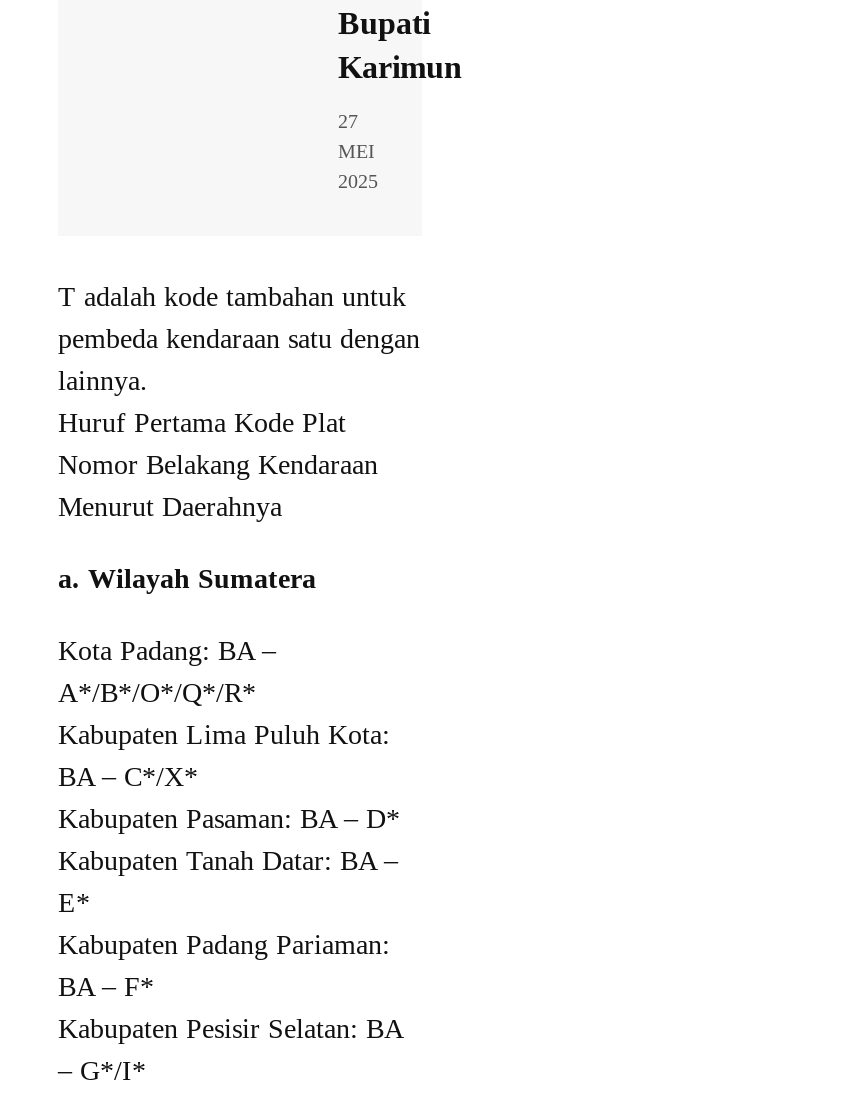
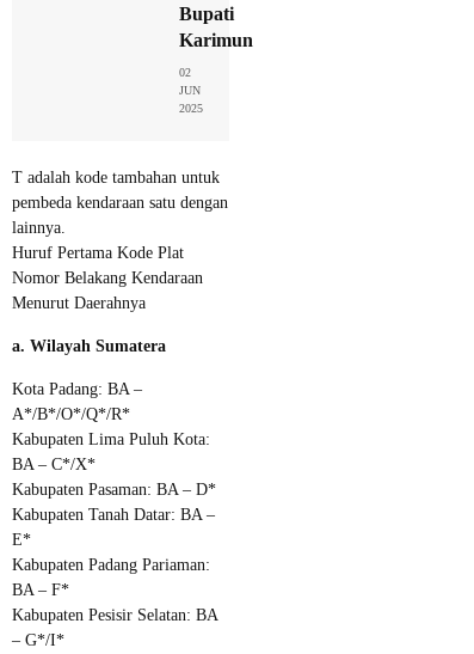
- 27
- MEI
+ 02
+ JUN
